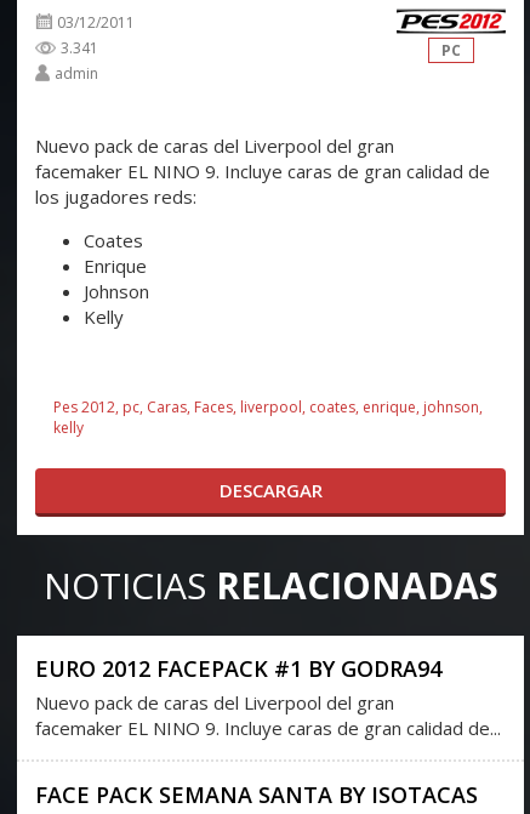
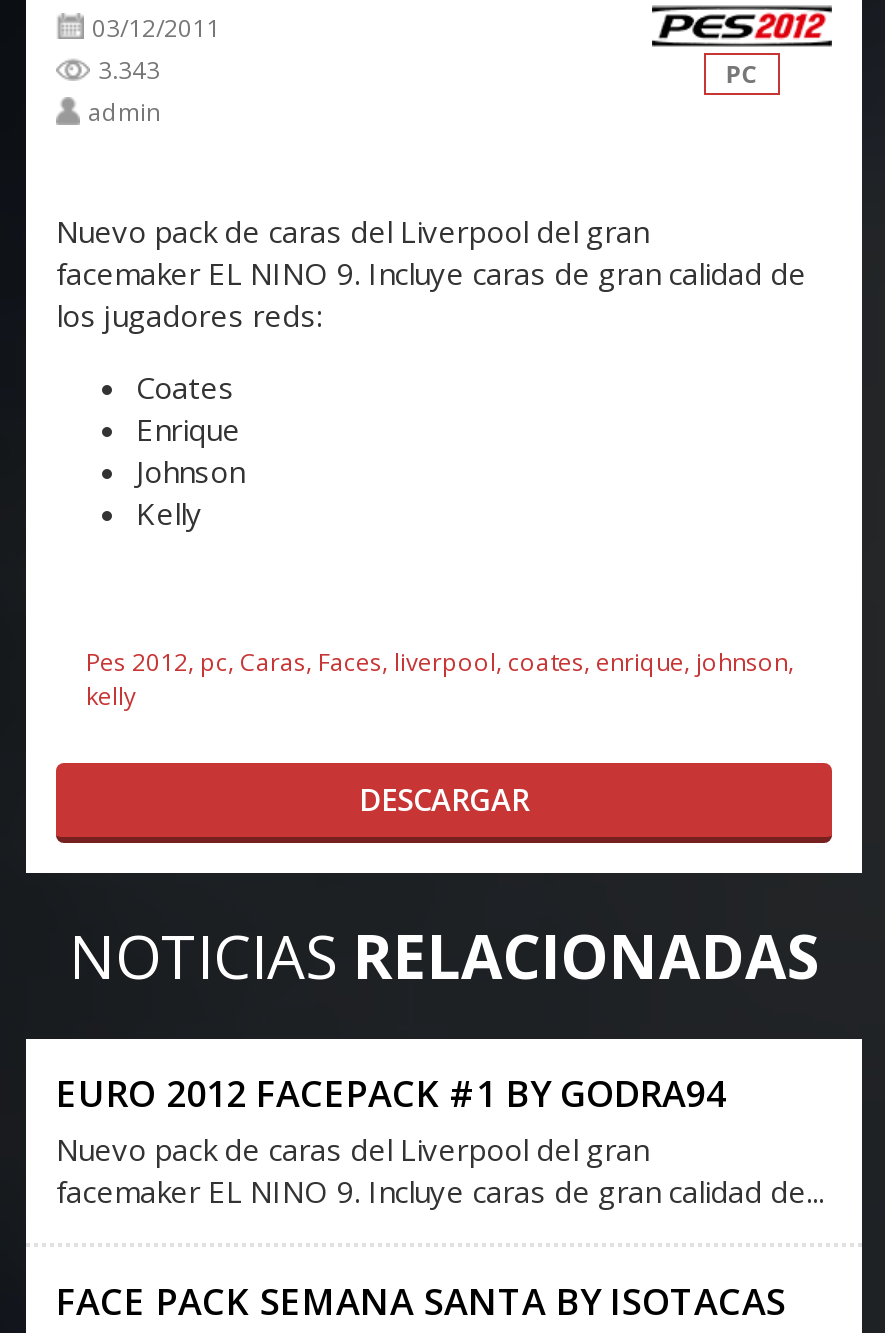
- 3.341
+ 3.343
